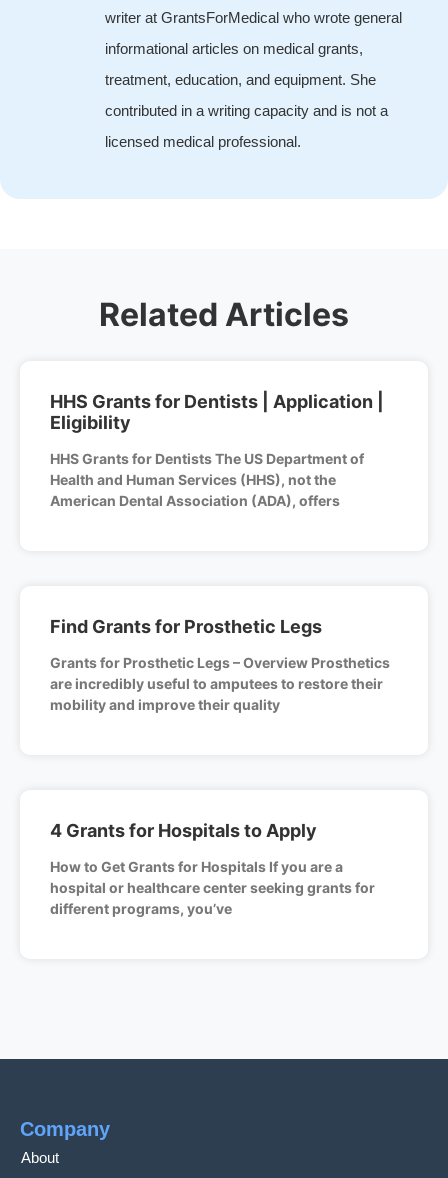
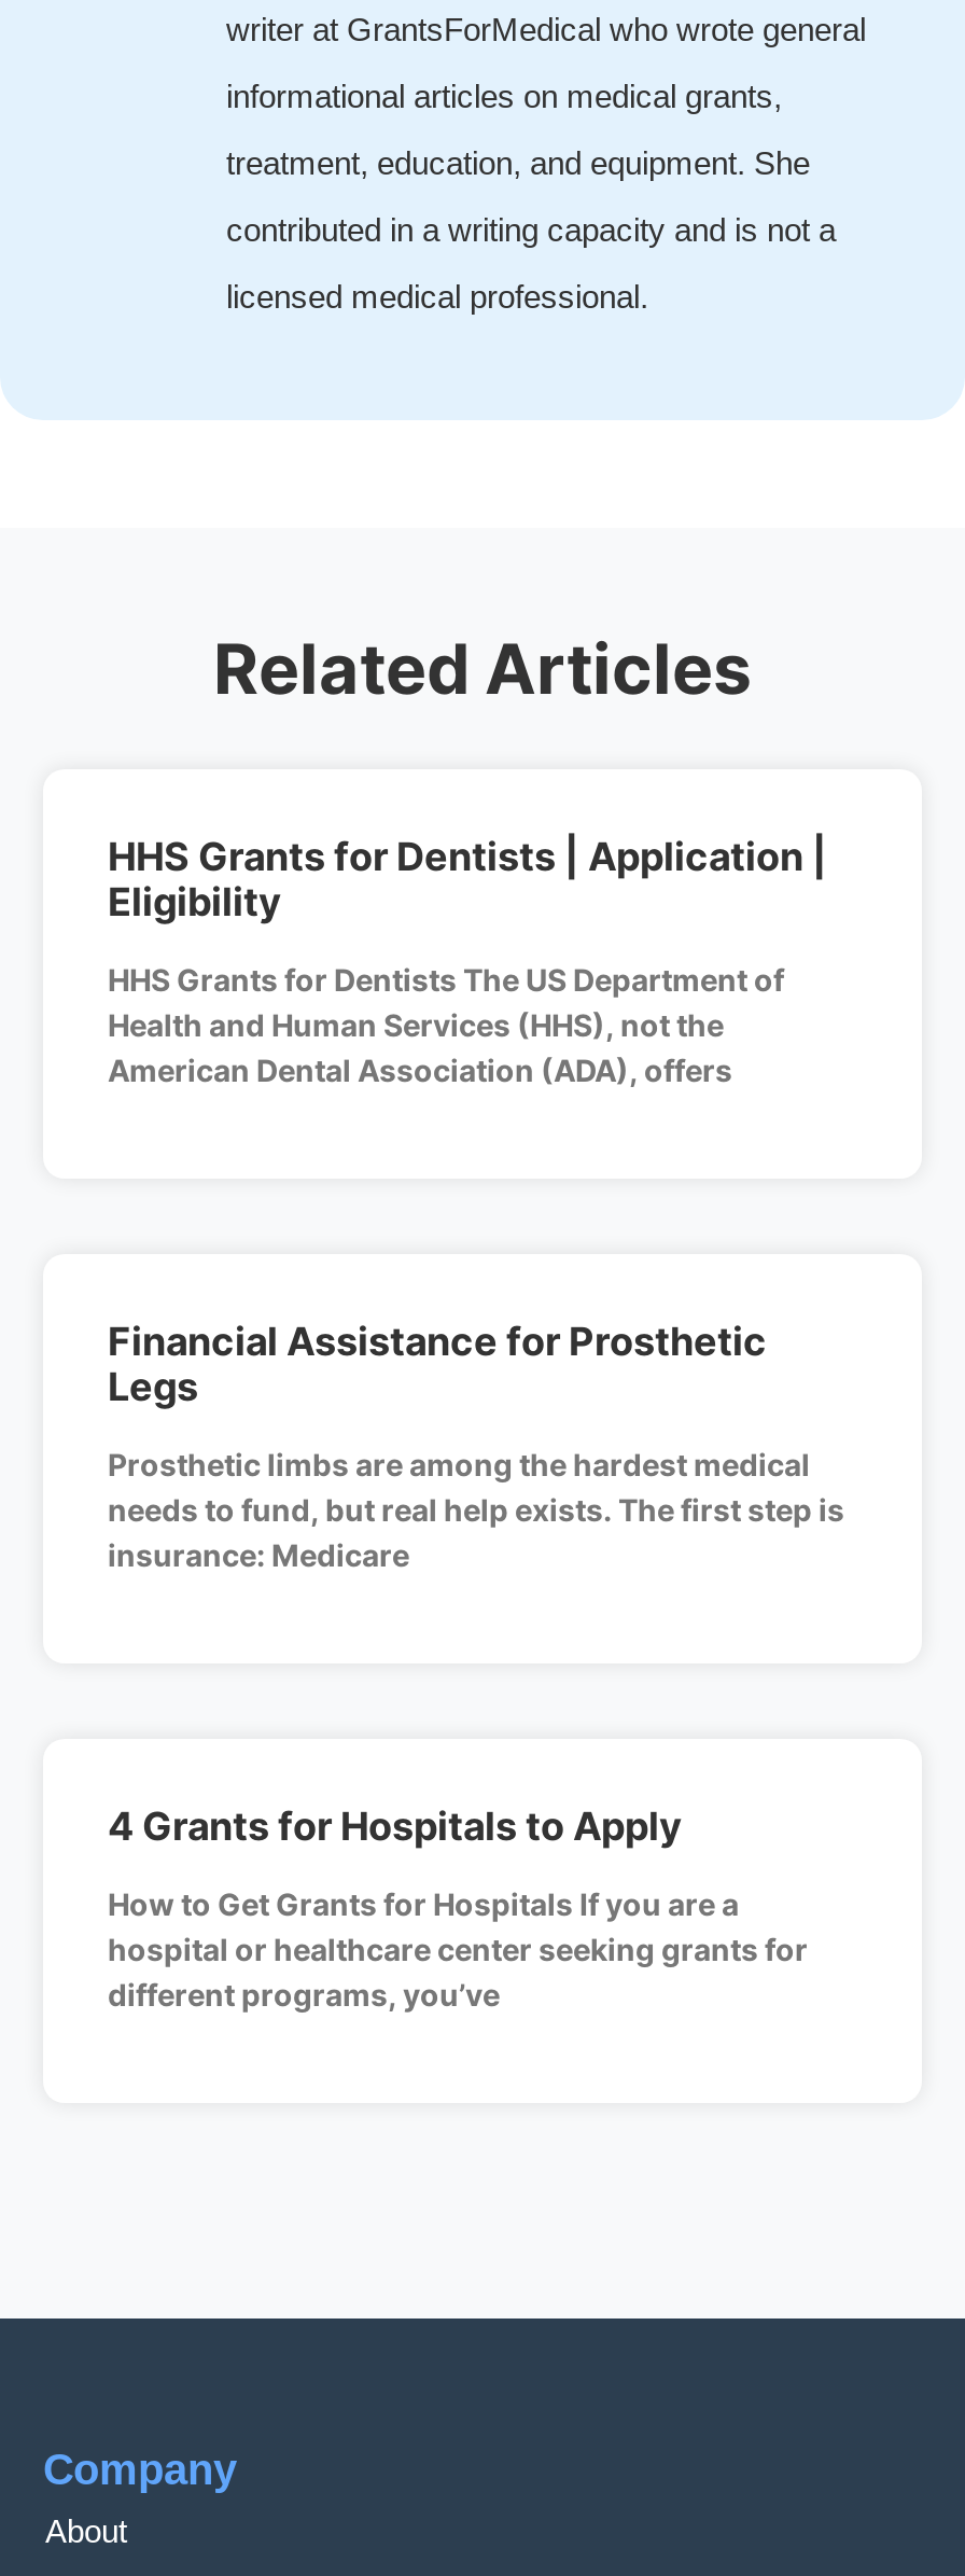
- Find Grants for Prosthetic Legs
+ Financial Assistance for Prosthetic
+ Legs

- Grants for Prosthetic Legs – Overview Prosthetics
- are incredibly useful to amputees to restore their
- mobility and improve their quality
+ Prosthetic limbs are among the hardest medical
+ needs to fund, but real help exists. The first step is
+ insurance: Medicare
